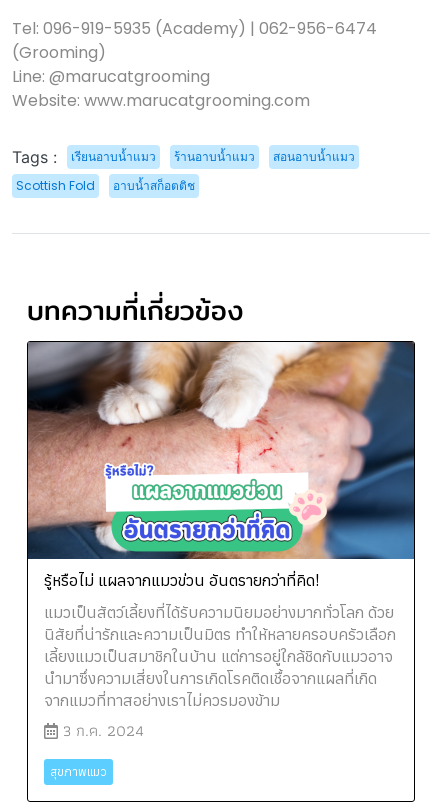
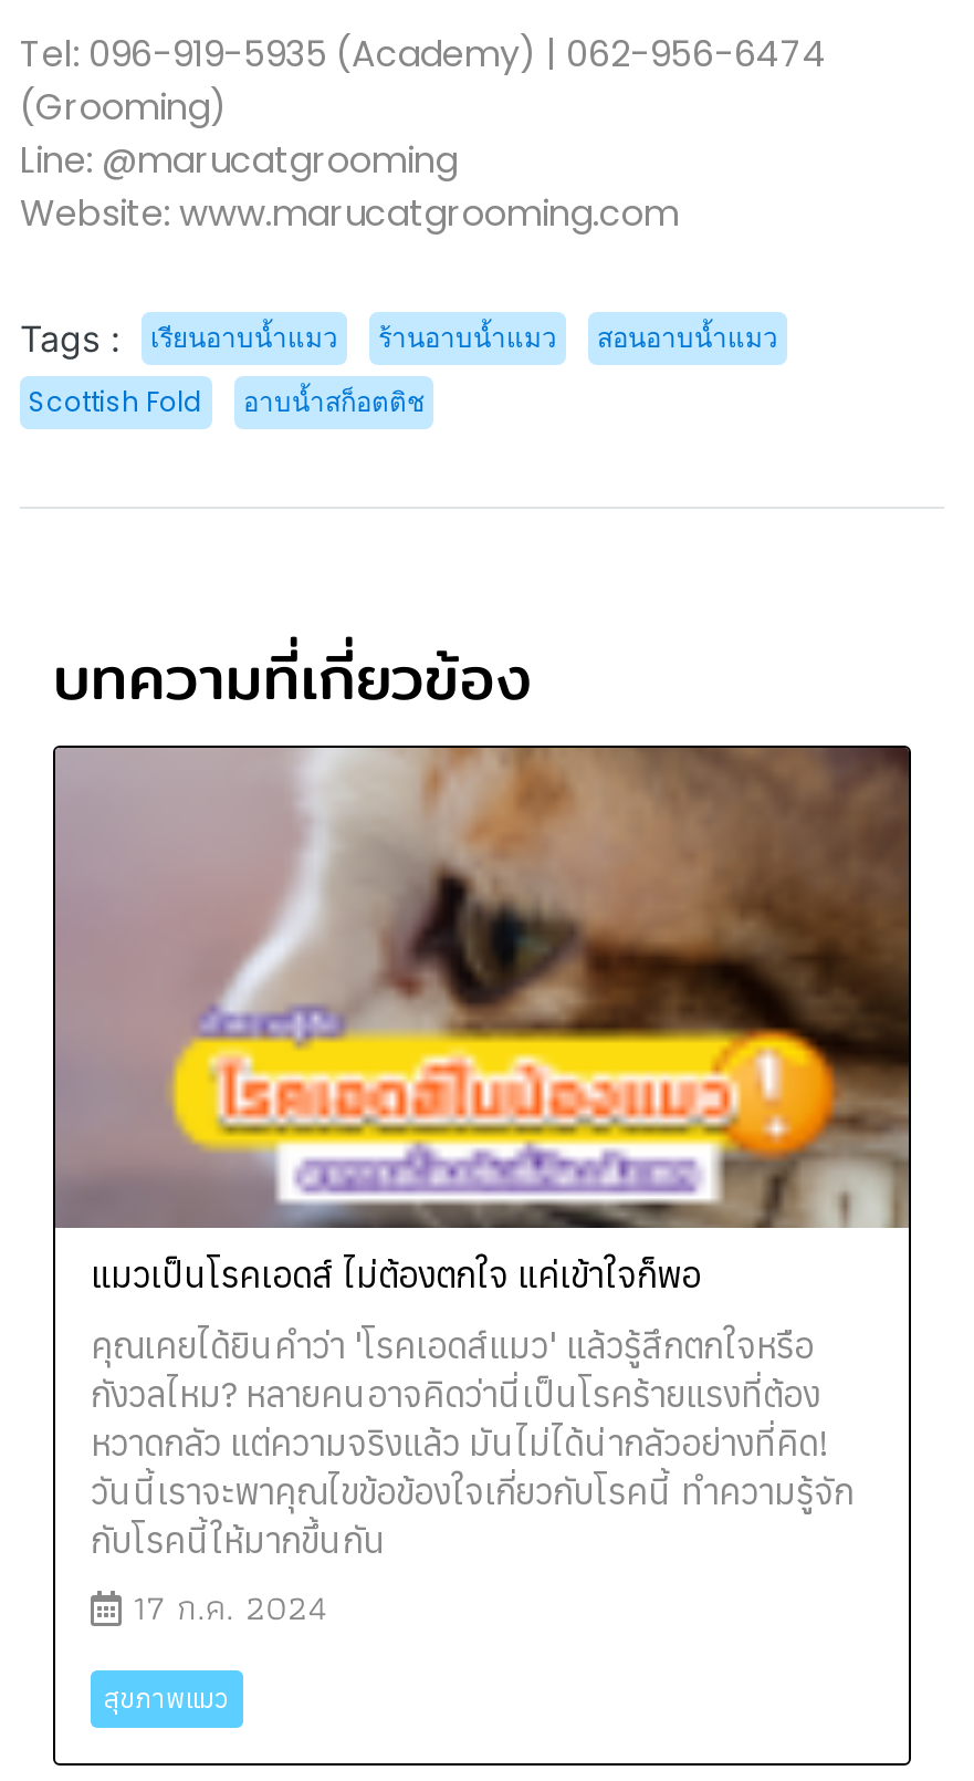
- [image]
- รู้หรือไม่ แผลจากแมวข่วน อันตรายกว่าที่คิด!
+ [image]
+ แมวเป็นโรคเอดส์ ไม่ต้องตกใจ แค่เข้าใจก็พอ

- แมวเป็นสัตว์เลี้ยงที่ได้รับความนิยมอย่างมากทั่วโลก ด้วย
- นิสัยที่น่ารักและความเป็นมิตร ทำให้หลายครอบครัวเลือก
- เลี้ยงแมวเป็นสมาชิกในบ้าน แต่การอยู่ใกล้ชิดกับแมวอาจ
- นำมาซึ่งความเสี่ยงในการเกิดโรคติดเชื้อจากแผลที่เกิด
- จากแมวที่ทาสอย่างเราไม่ควรมองข้าม
- 3 ก.ค. 2024
+ คุณเคยได้ยินคำว่า 'โรคเอดส์แมว' แล้วรู้สึกตกใจหรือ
+ กังวลไหม? หลายคนอาจคิดว่านี่เป็นโรคร้ายแรงที่ต้อง
+ หวาดกลัว แต่ความจริงแล้ว มันไม่ได้น่ากลัวอย่างที่คิด!
+ วันนี้เราจะพาคุณไขข้อข้องใจเกี่ยวกับโรคนี้ ทำความรู้จัก
+ กับโรคนี้ให้มากขึ้นกัน
+ 17 ก.ค. 2024
